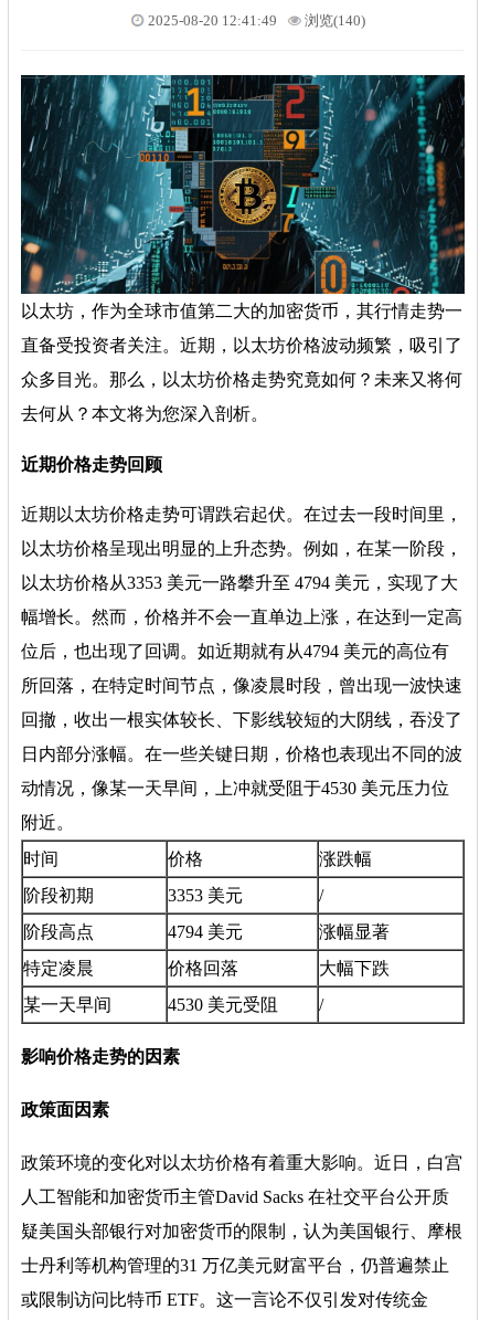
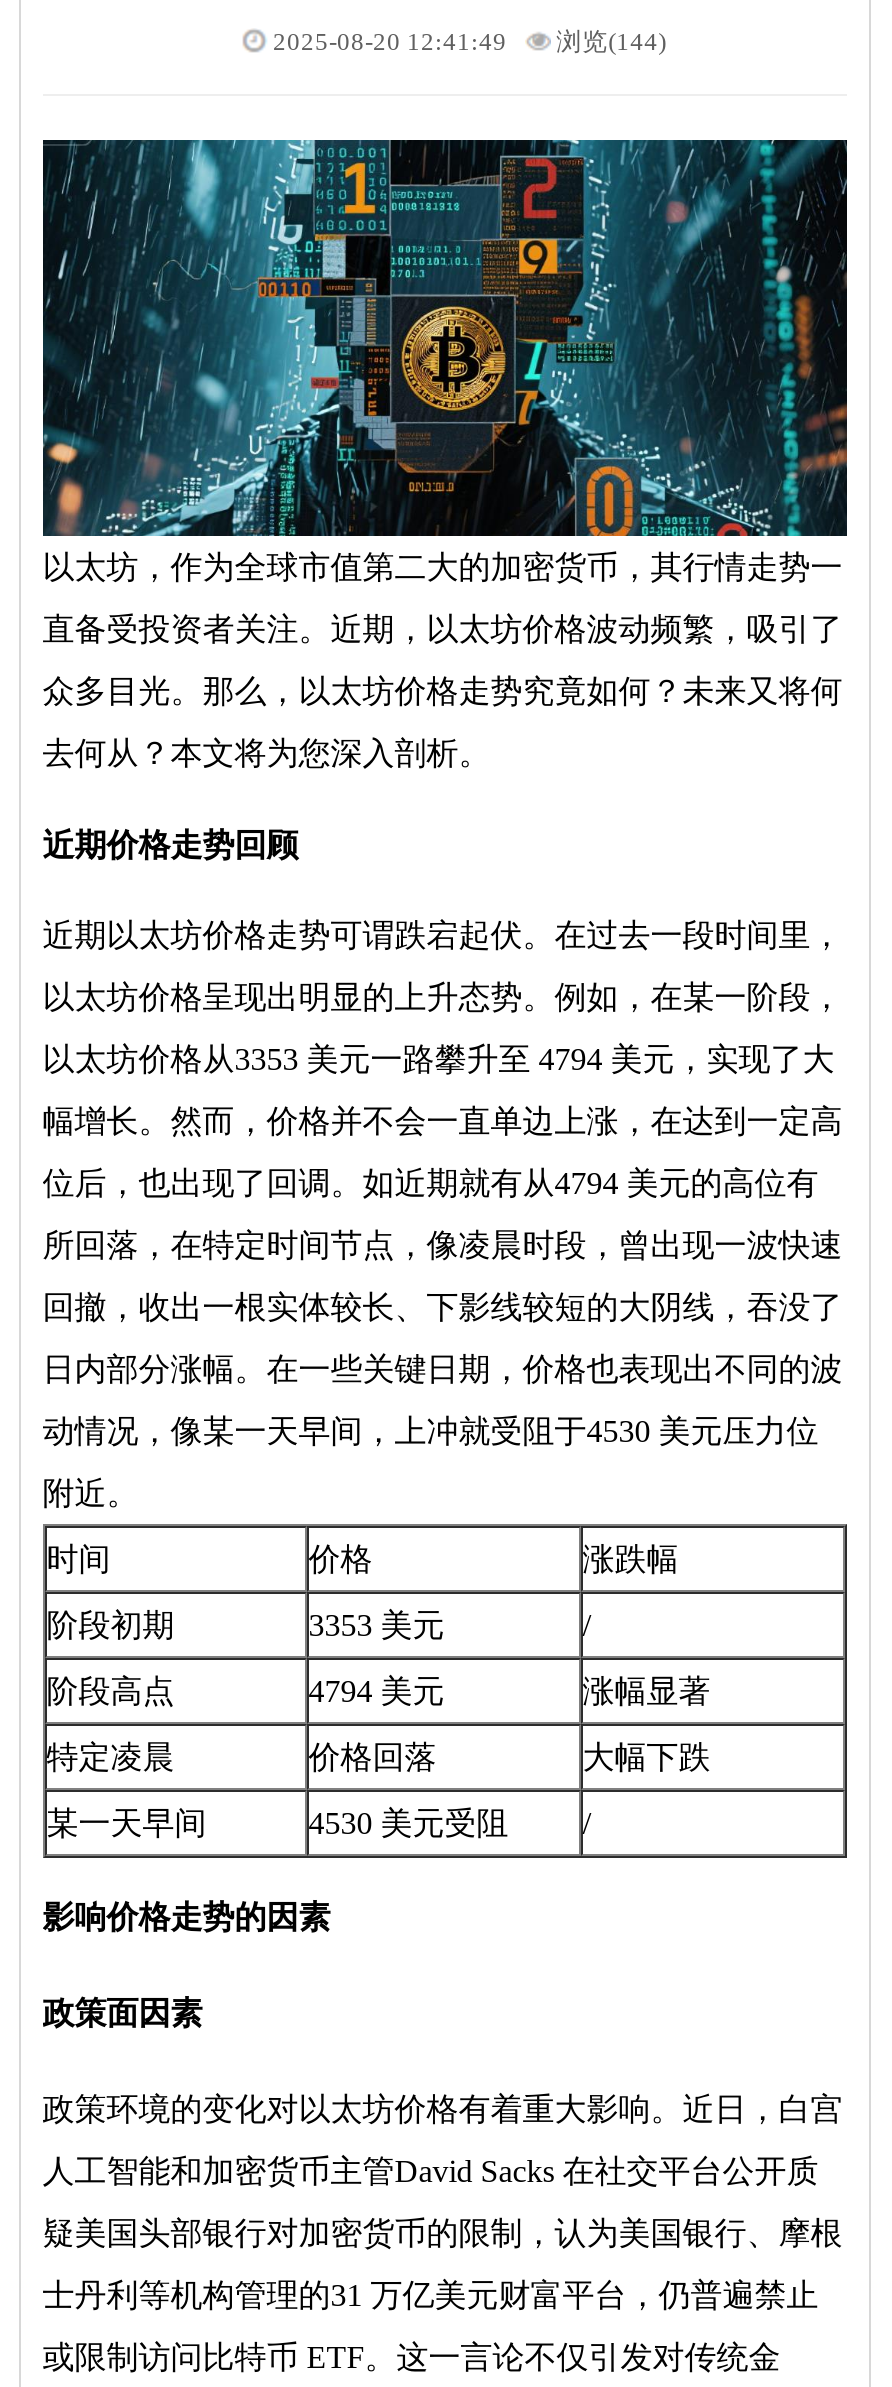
- 2025-08-20 12:41:49 浏览(140)
+ 2025-08-20 12:41:49 浏览(144)
